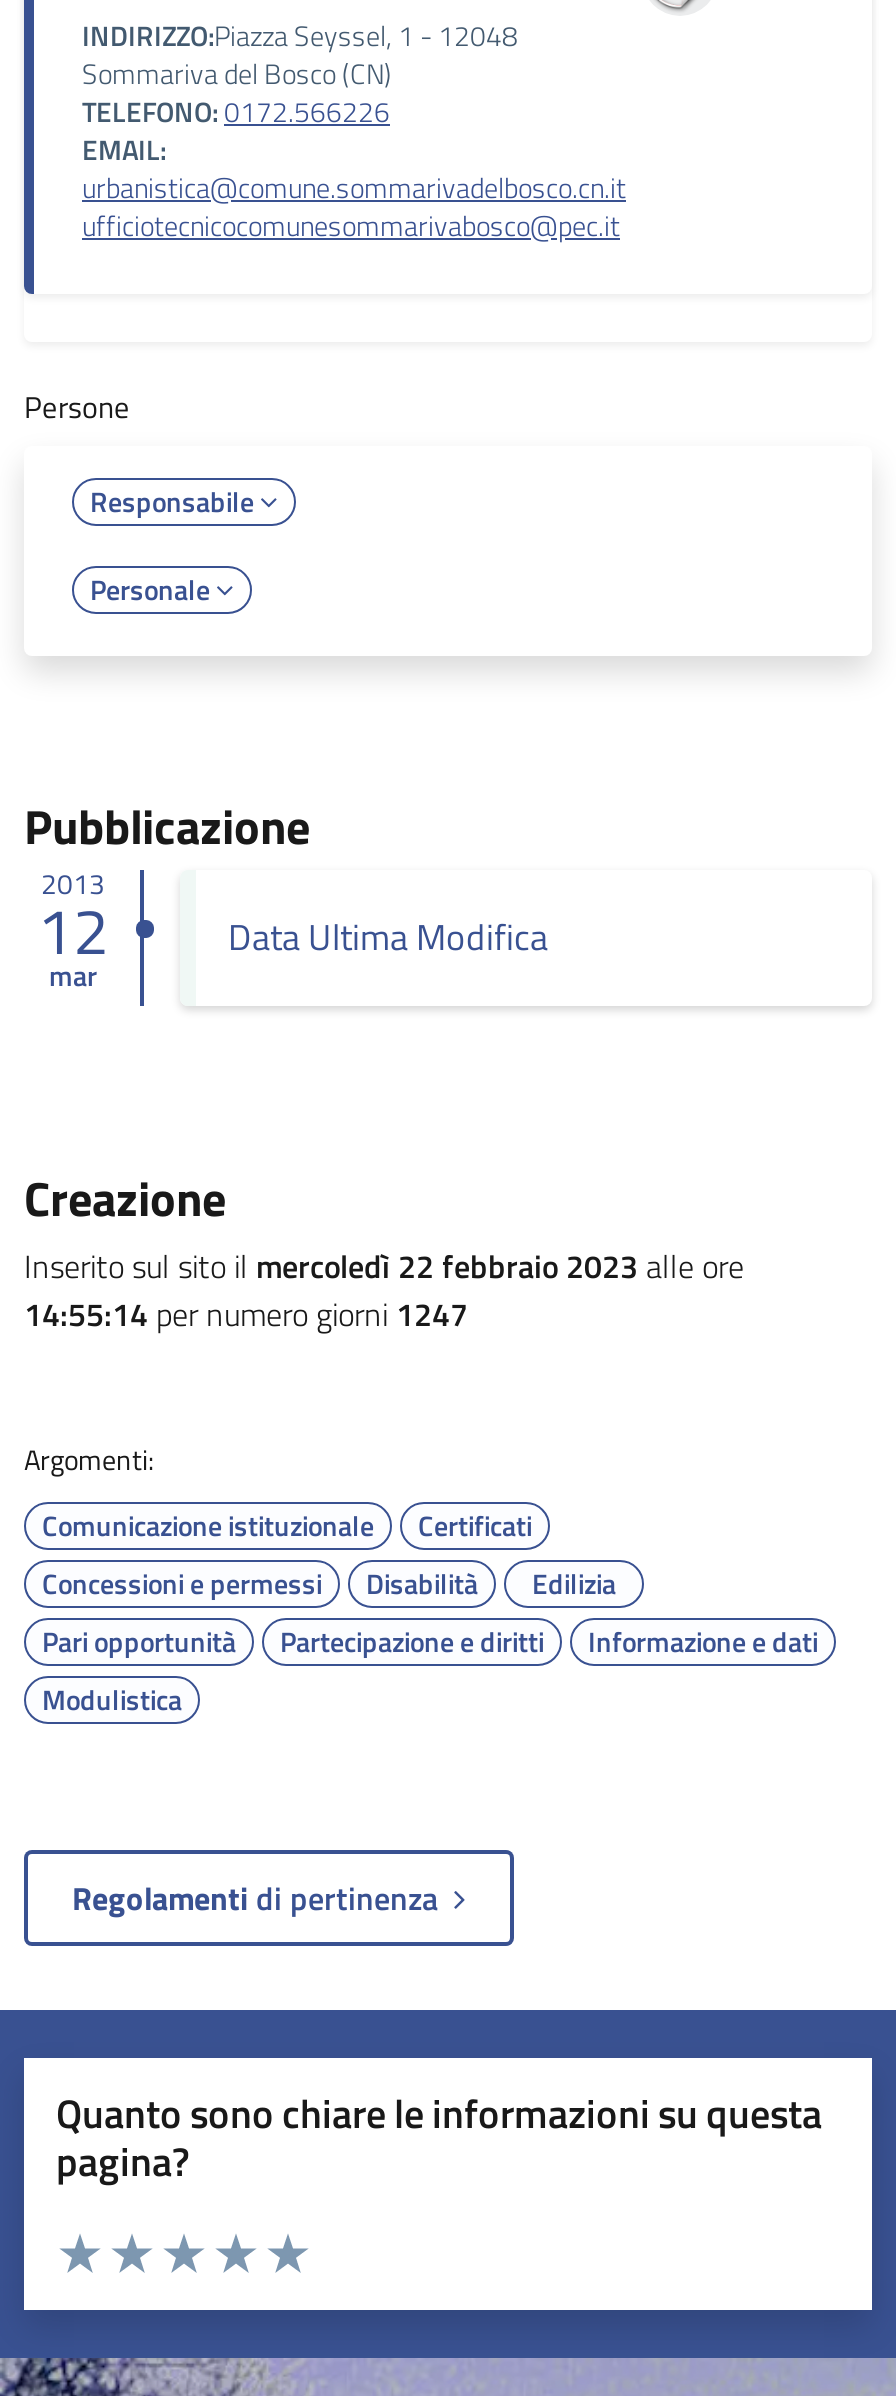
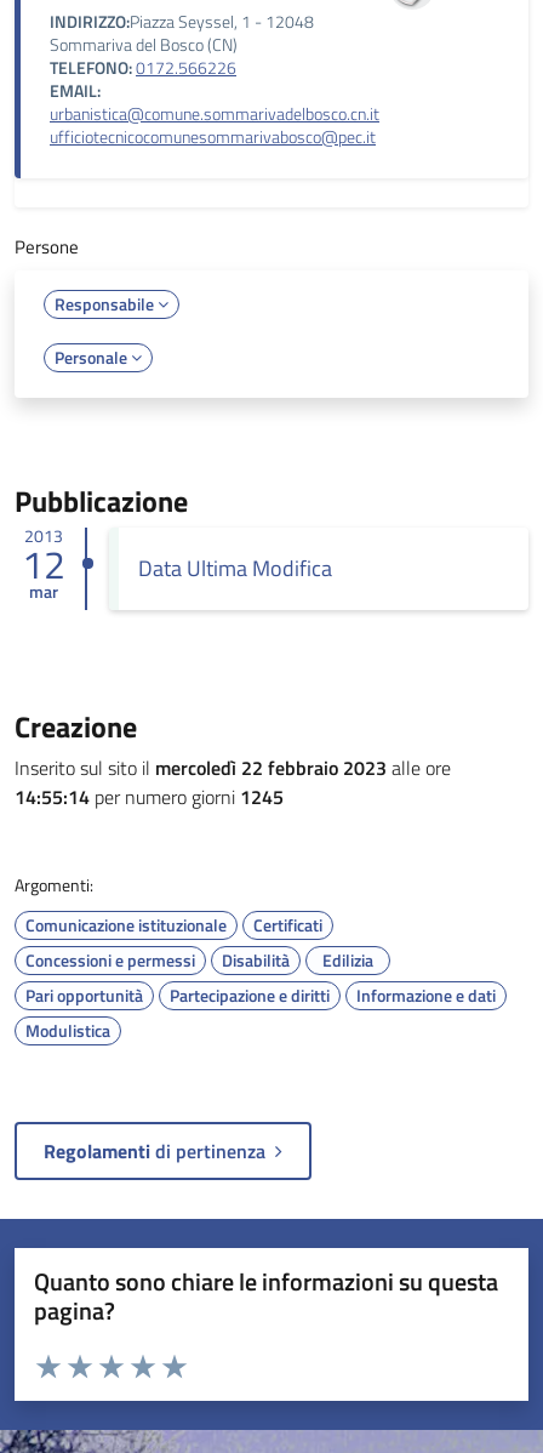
- 14:55:14 per numero giorni 1247
+ 14:55:14 per numero giorni 1245
